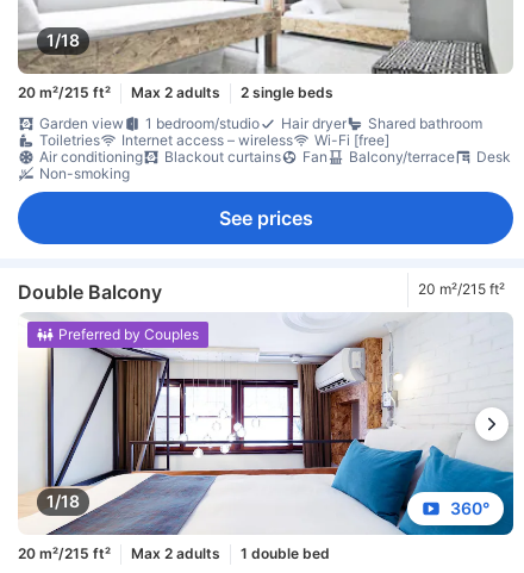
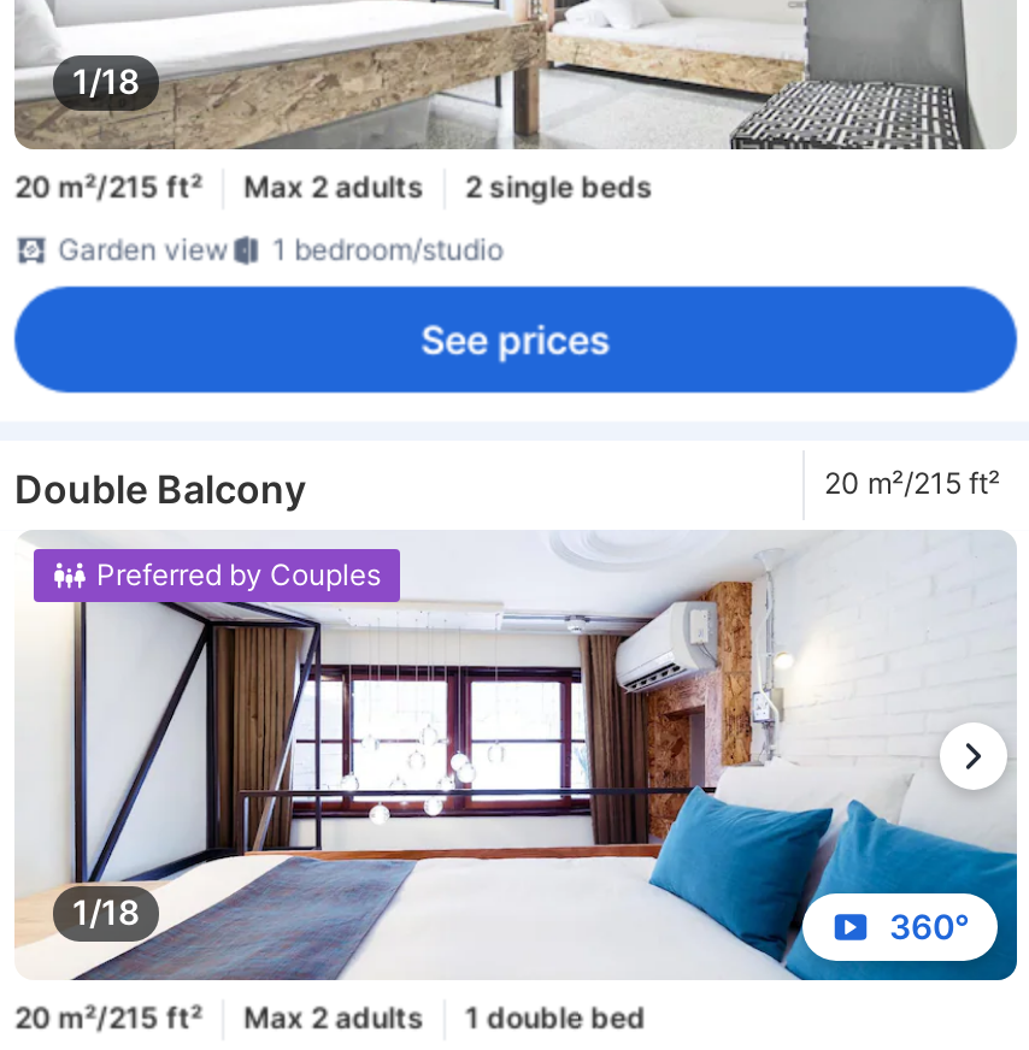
- Hair dryer
- Shared bathroom
- Toiletries
- Internet access – wireless
- Wi-Fi [free]
- Air conditioning
- Blackout curtains
- Fan
- Balcony/terrace
- Desk
- Non-smoking
